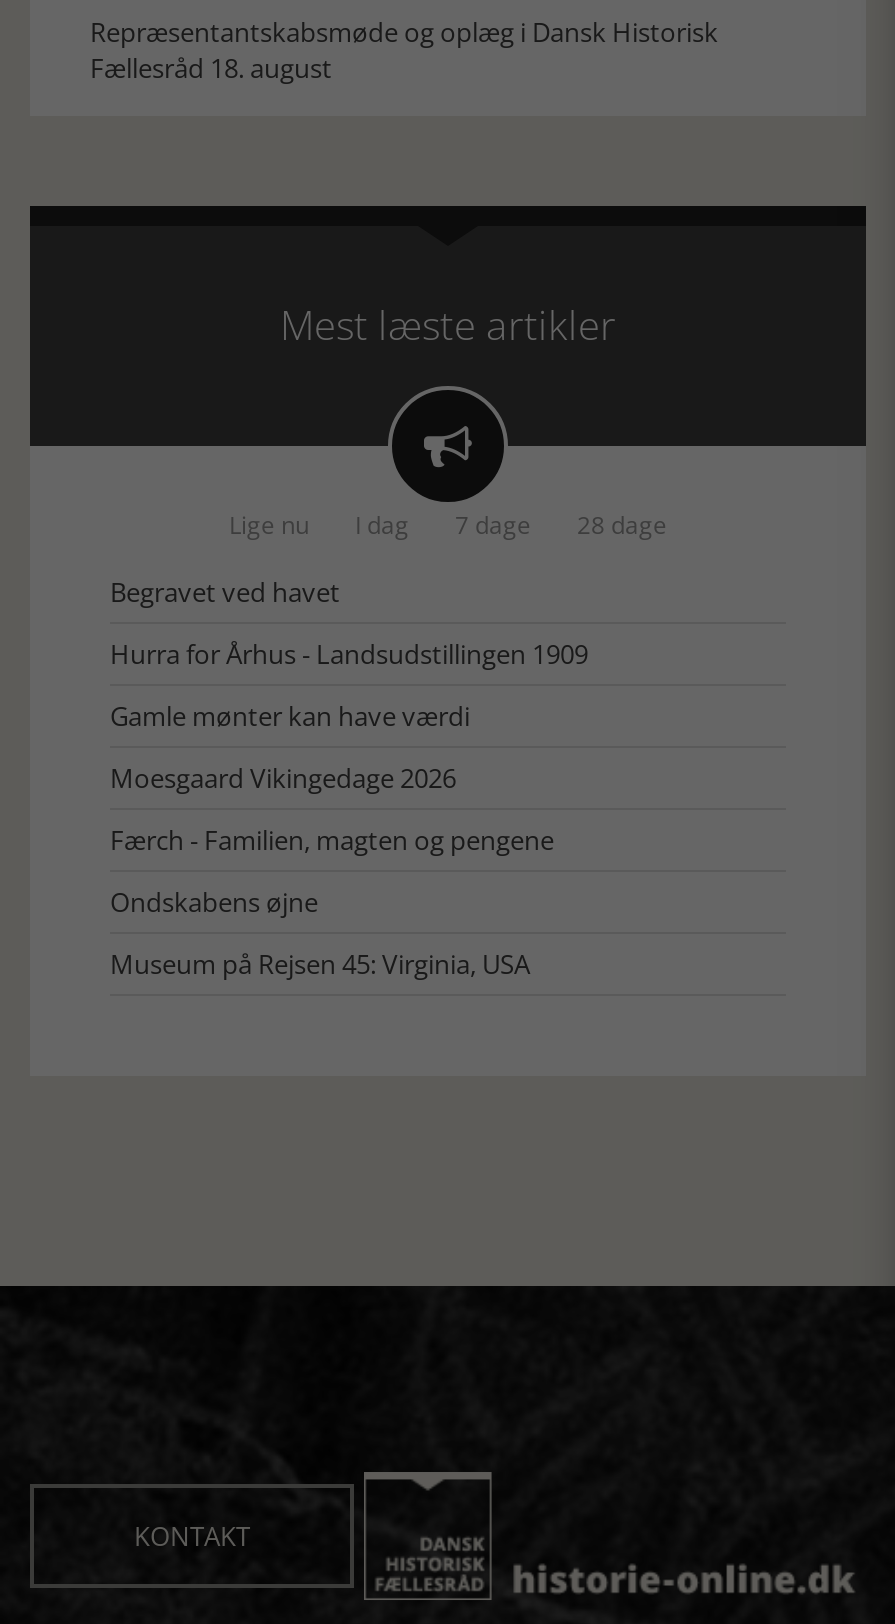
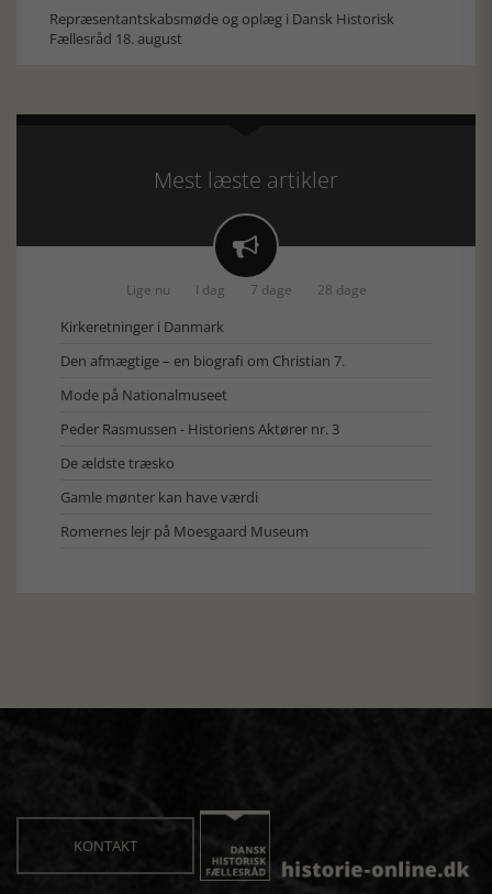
- Begravet ved havet
- Hurra for Århus - Landsudstillingen 1909
+ Kirkeretninger i Danmark
+ Den afmægtige – en biografi om Christian 7.
+ Mode på Nationalmuseet
+ Peder Rasmussen - Historiens Aktører nr. 3
+ De ældste træsko

moved down: Gamle mønter kan have værdi

- Moesgaard Vikingedage 2026
- Færch - Familien, magten og pengene
- Ondskabens øjne
- Museum på Rejsen 45: Virginia, USA
+ Romernes lejr på Moesgaard Museum
